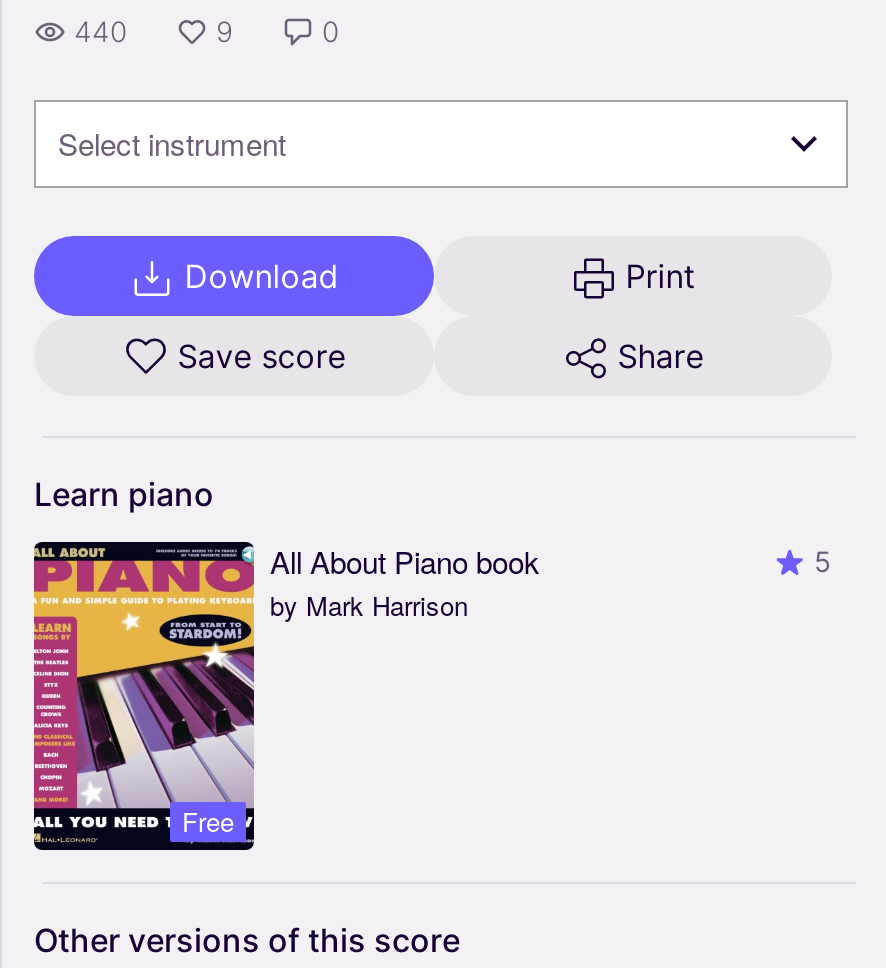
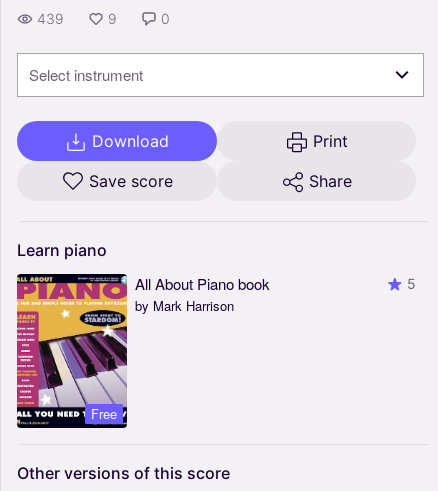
- 440
+ 439
